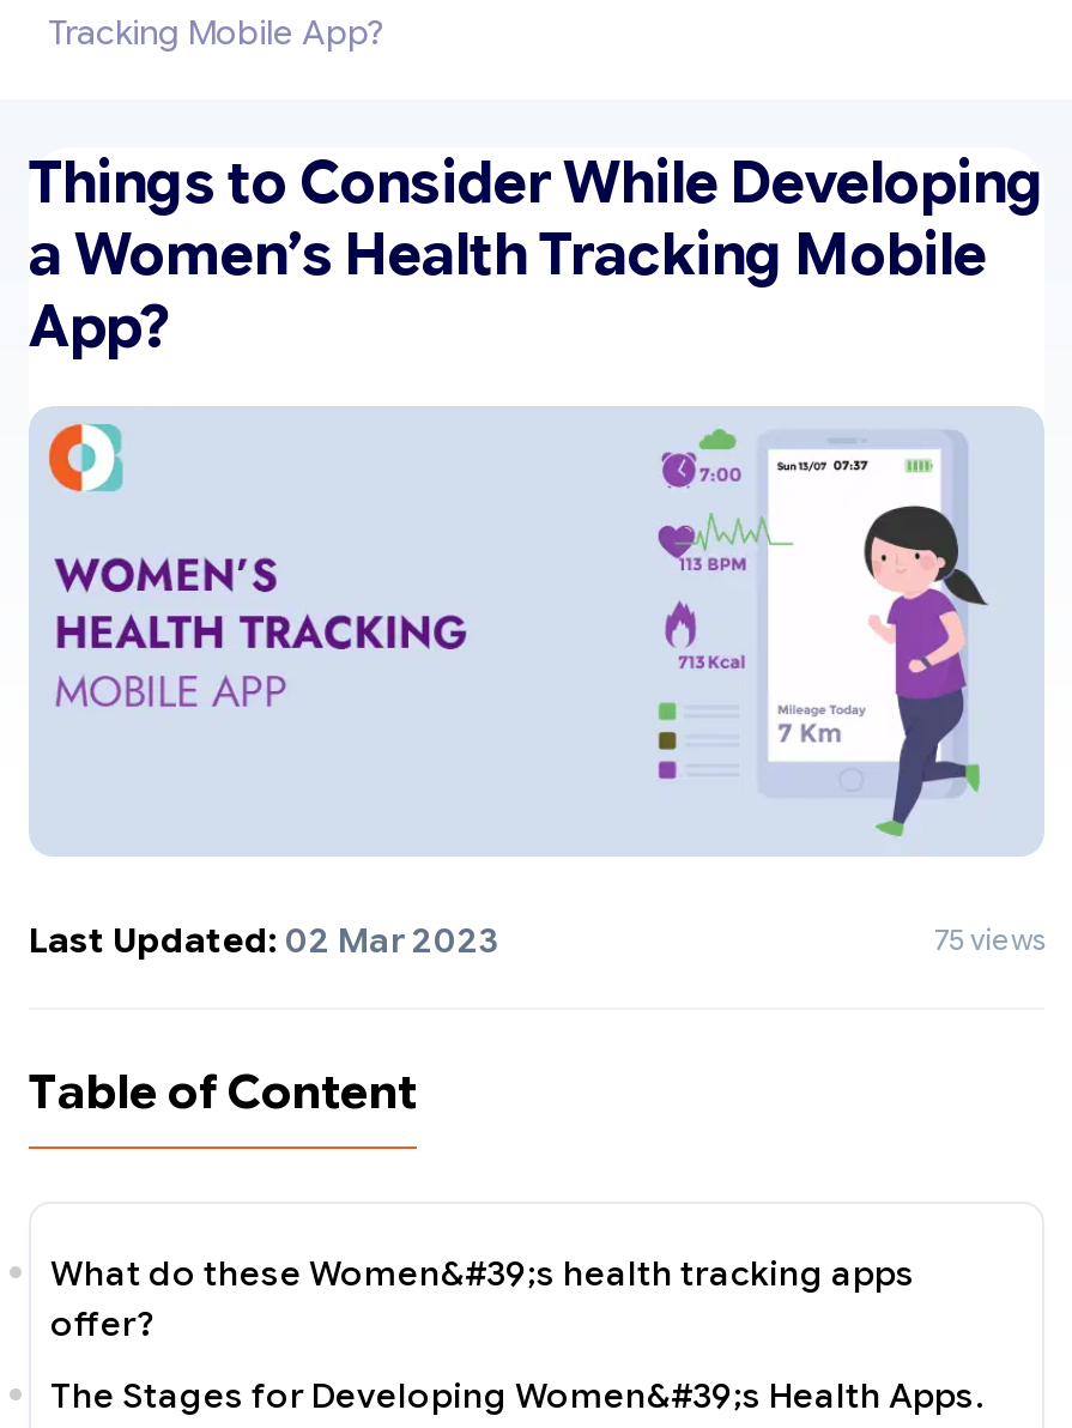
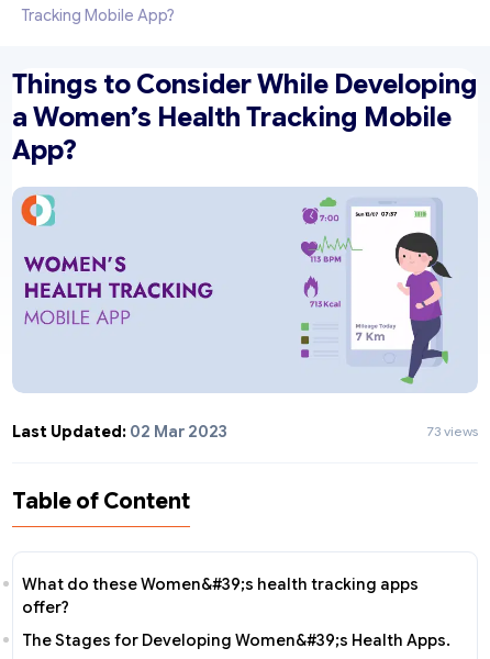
- 75 views
+ 73 views
